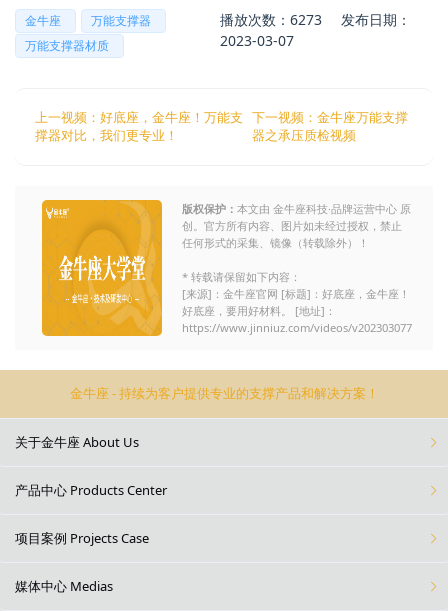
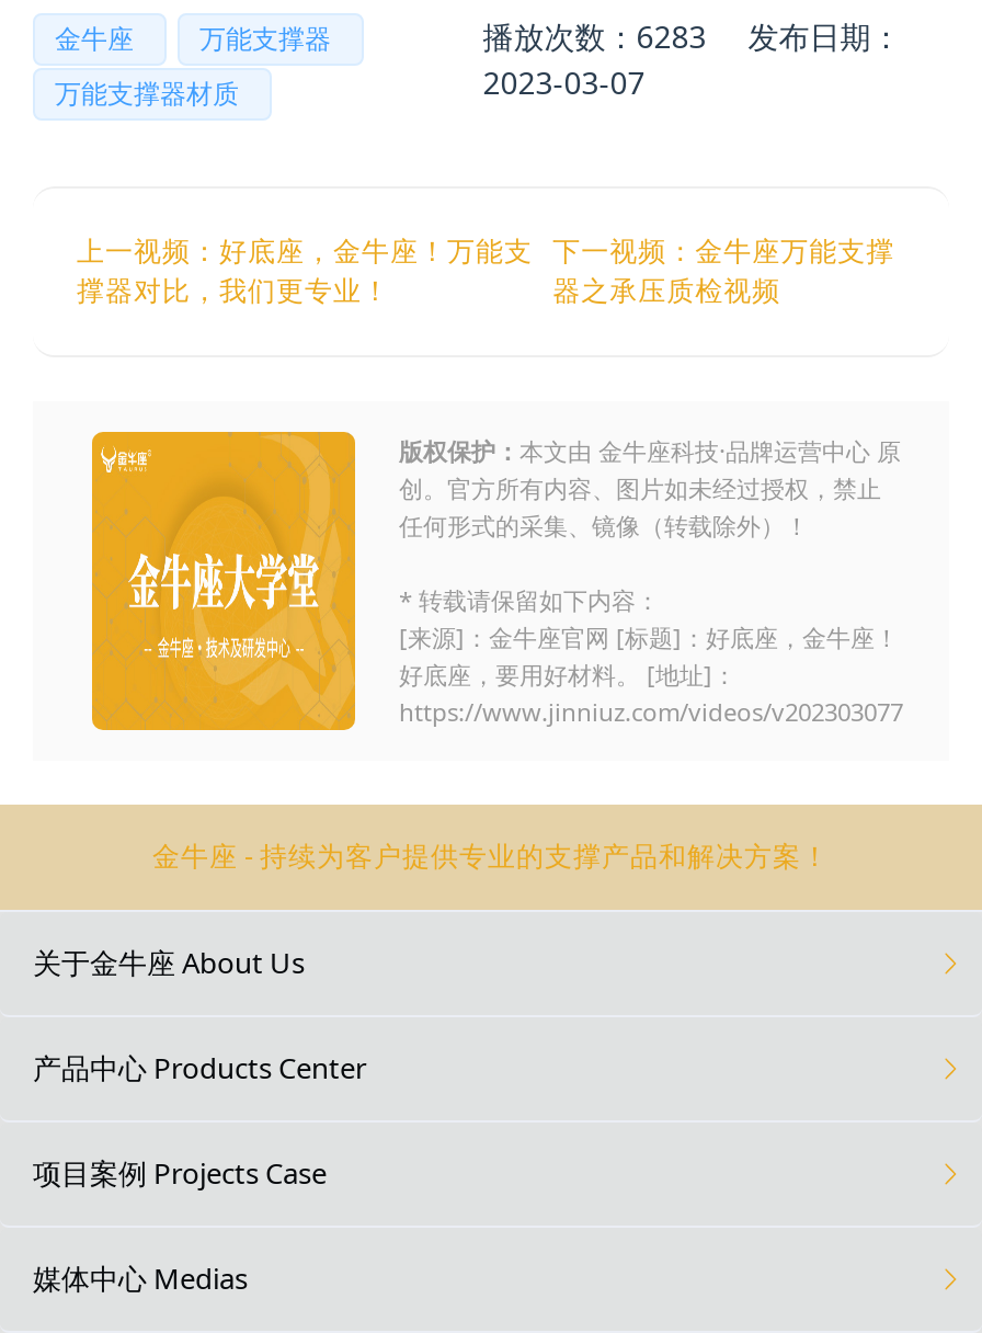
- 播放次数：6273 发布日期：
+ 播放次数：6283 发布日期：
